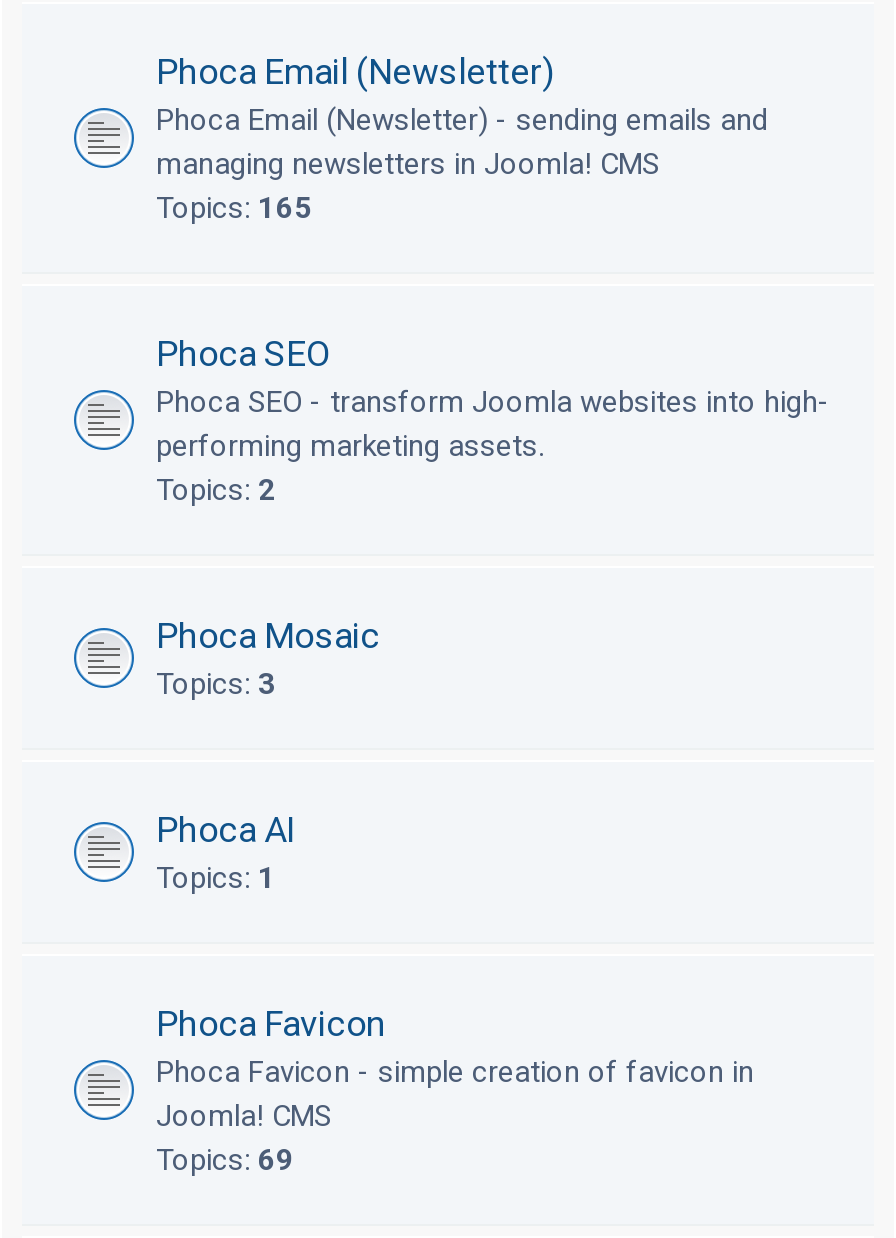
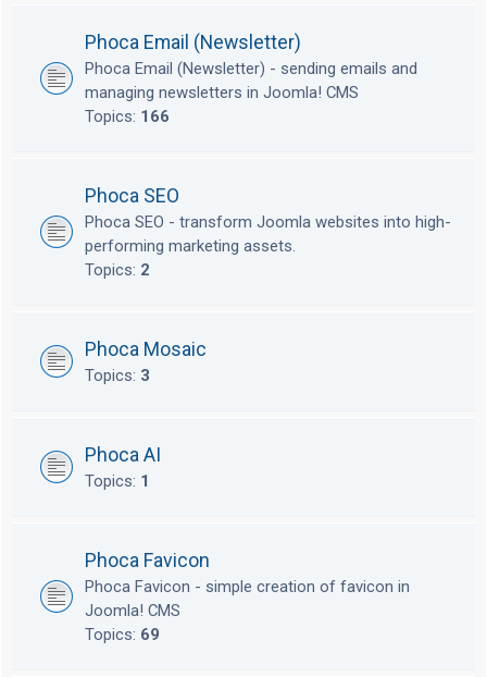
- Topics: 165
+ Topics: 166
